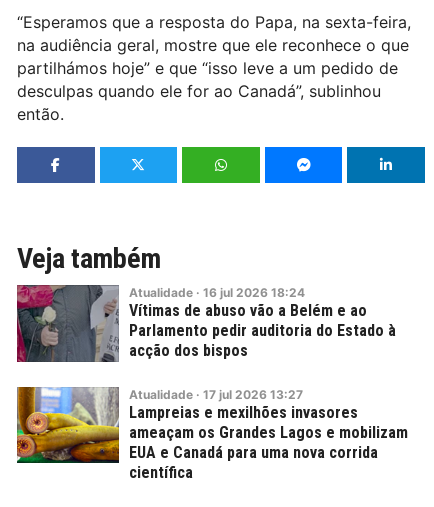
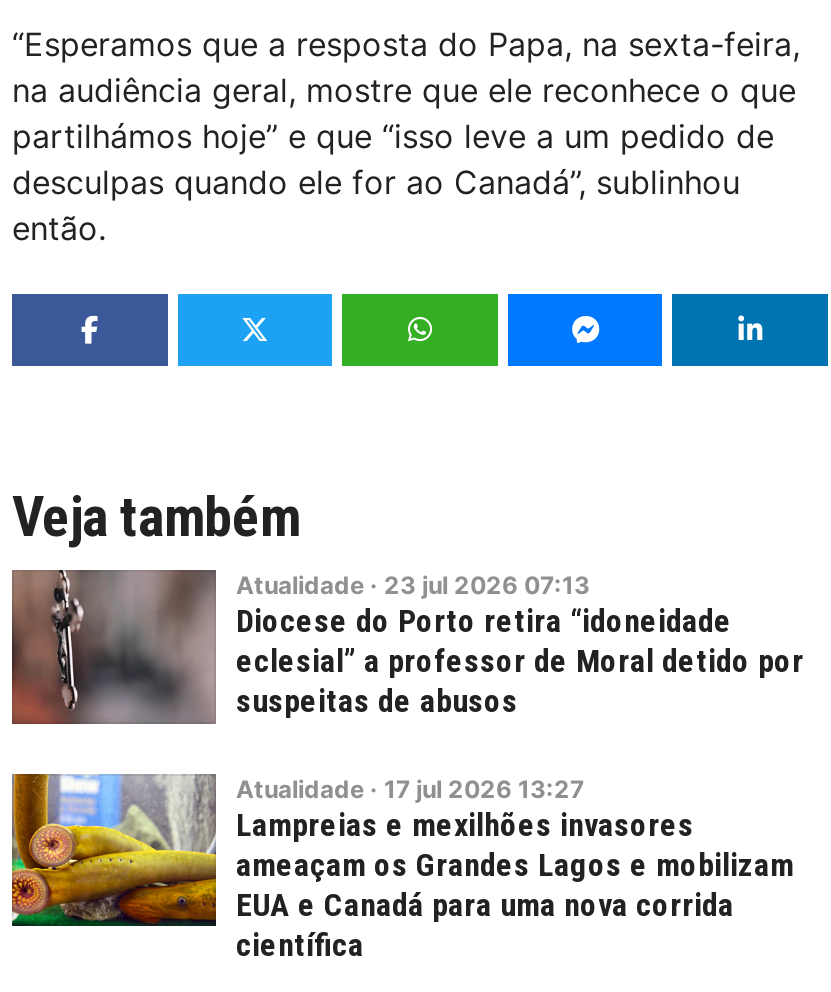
- [image]
- Atualidade · 16 jul 2026 18:24
- Vítimas de abuso vão a Belém e ao
- Parlamento pedir auditoria do Estado à
- acção dos bispos
+ [image]
+ Atualidade · 23 jul 2026 07:13
+ Diocese do Porto retira “idoneidade
+ eclesial” a professor de Moral detido por
+ suspeitas de abusos
